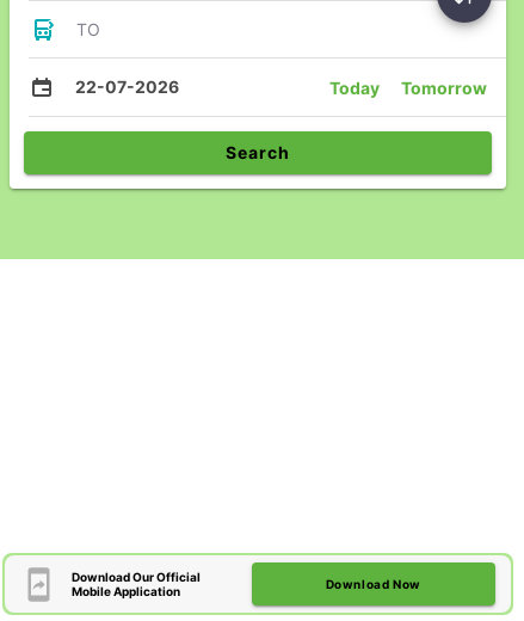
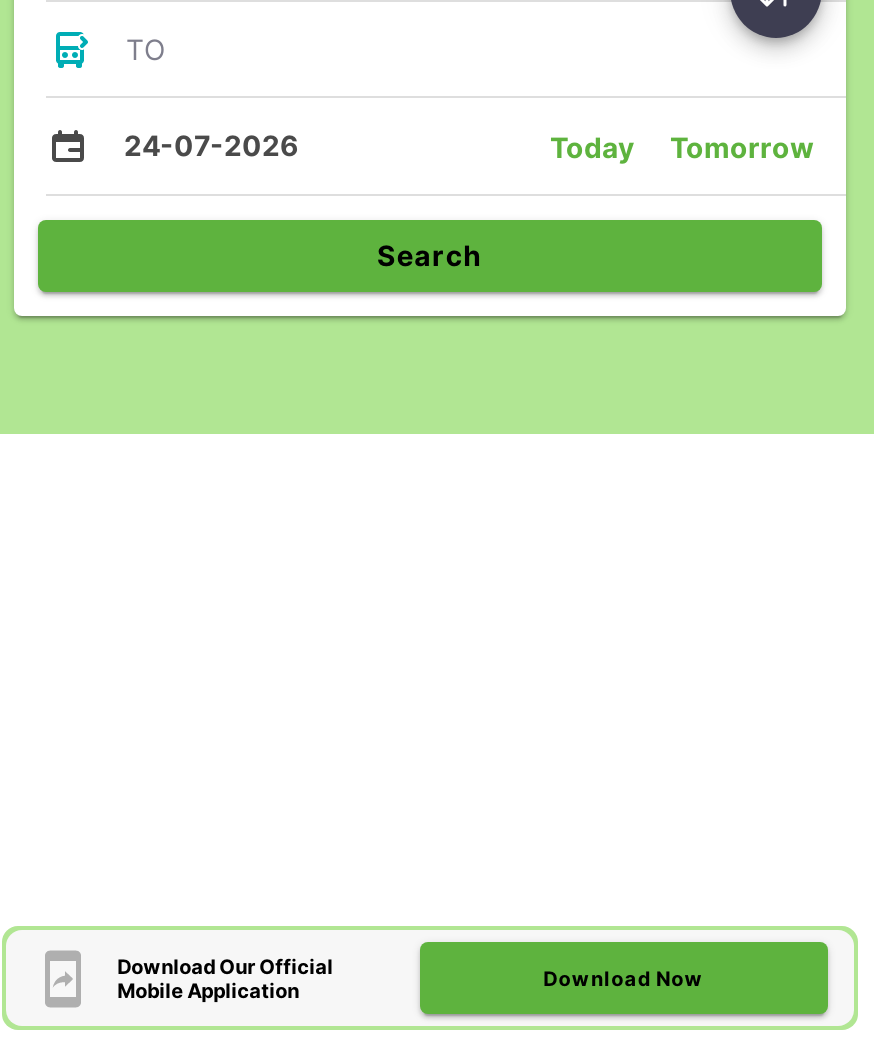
- 22-07-2026
+ 24-07-2026
